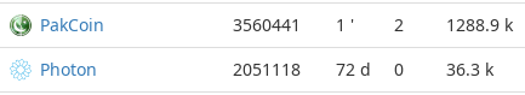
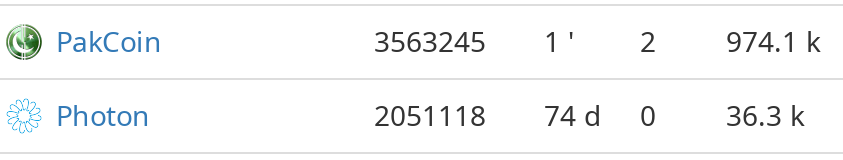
- 3560441
+ 3563245

- 1288.9 k
+ 974.1 k

- 2051118 72 d 0 36.3 k
+ 2051118 74 d 0 36.3 k
